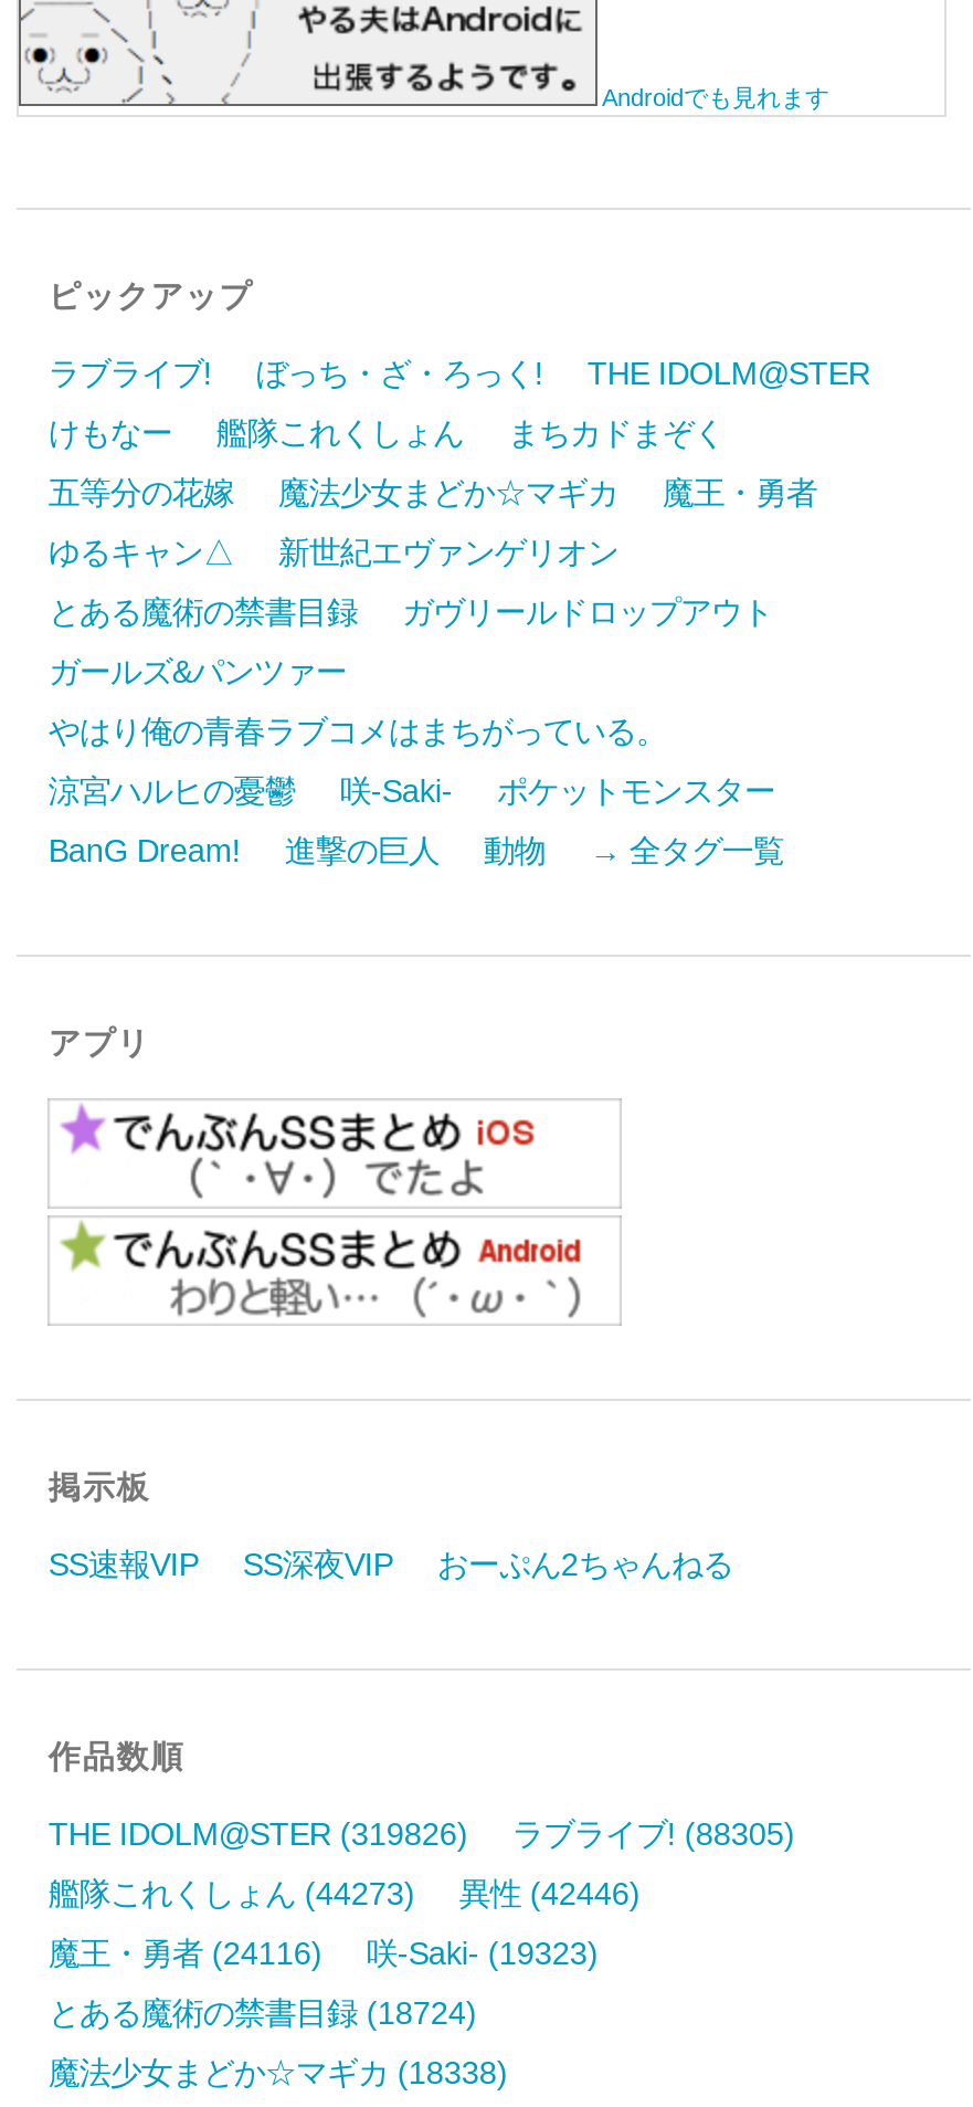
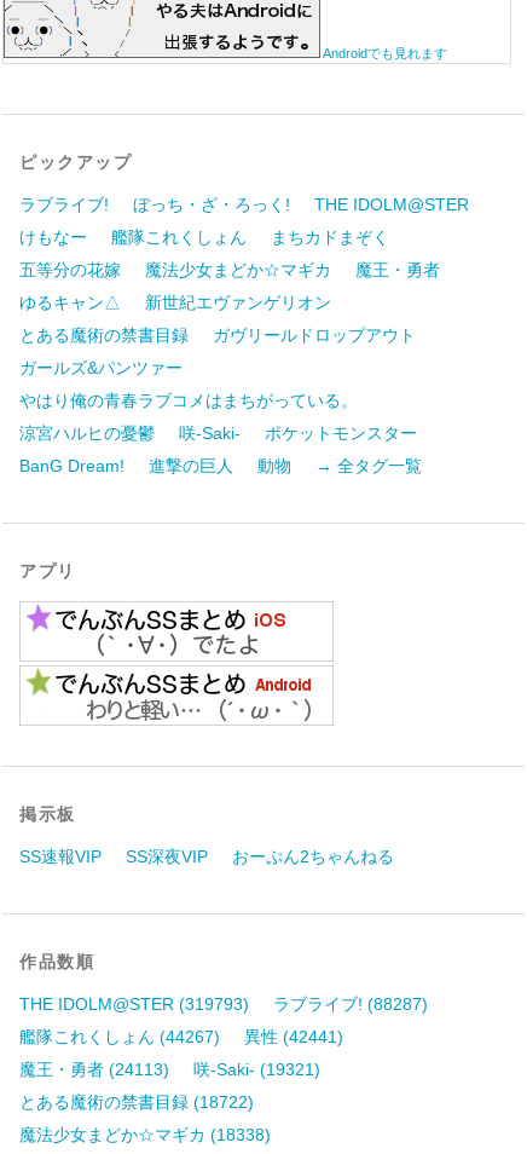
- THE IDOLM@STER (319826)
+ THE IDOLM@STER (319793)

- ラブライブ! (88305)
+ ラブライブ! (88287)

- 艦隊これくしょん (44273)
+ 艦隊これくしょん (44267)

- 異性 (42446)
+ 異性 (42441)

- 魔王・勇者 (24116)
+ 魔王・勇者 (24113)

- 咲-Saki- (19323)
+ 咲-Saki- (19321)

- とある魔術の禁書目録 (18724)
+ とある魔術の禁書目録 (18722)
